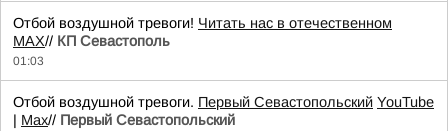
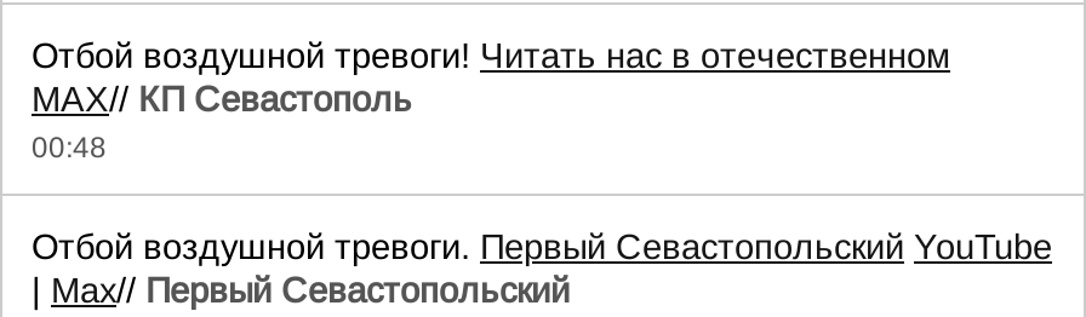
- 01:03
+ 00:48
